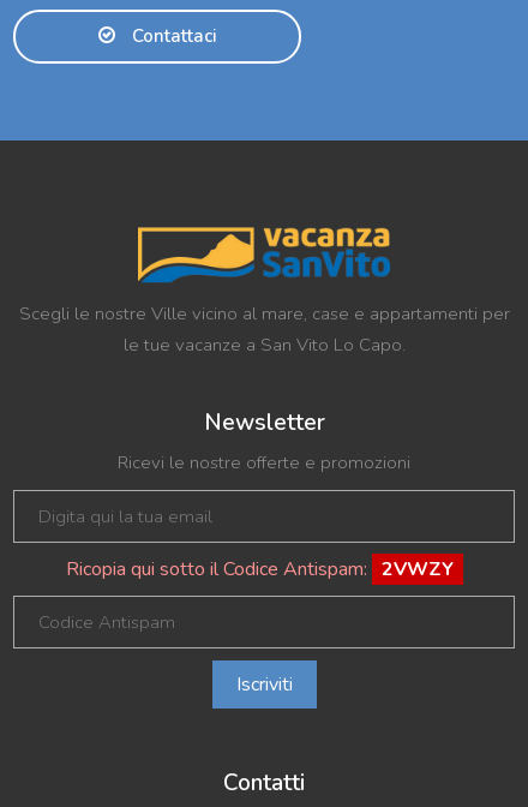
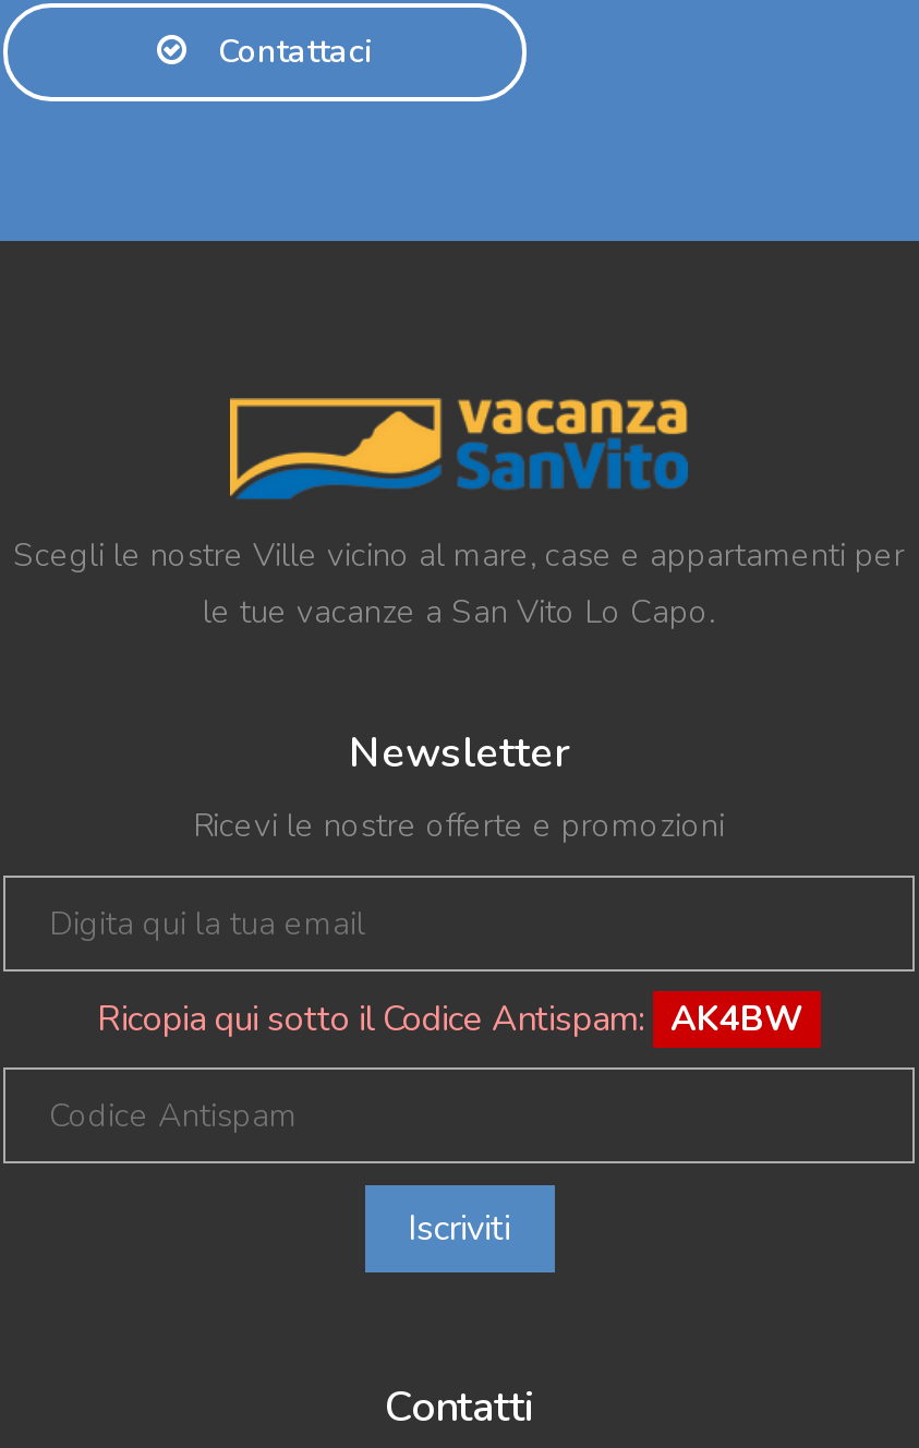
- Ricopia qui sotto il Codice Antispam: 2VWZY
+ Ricopia qui sotto il Codice Antispam: AK4BW
